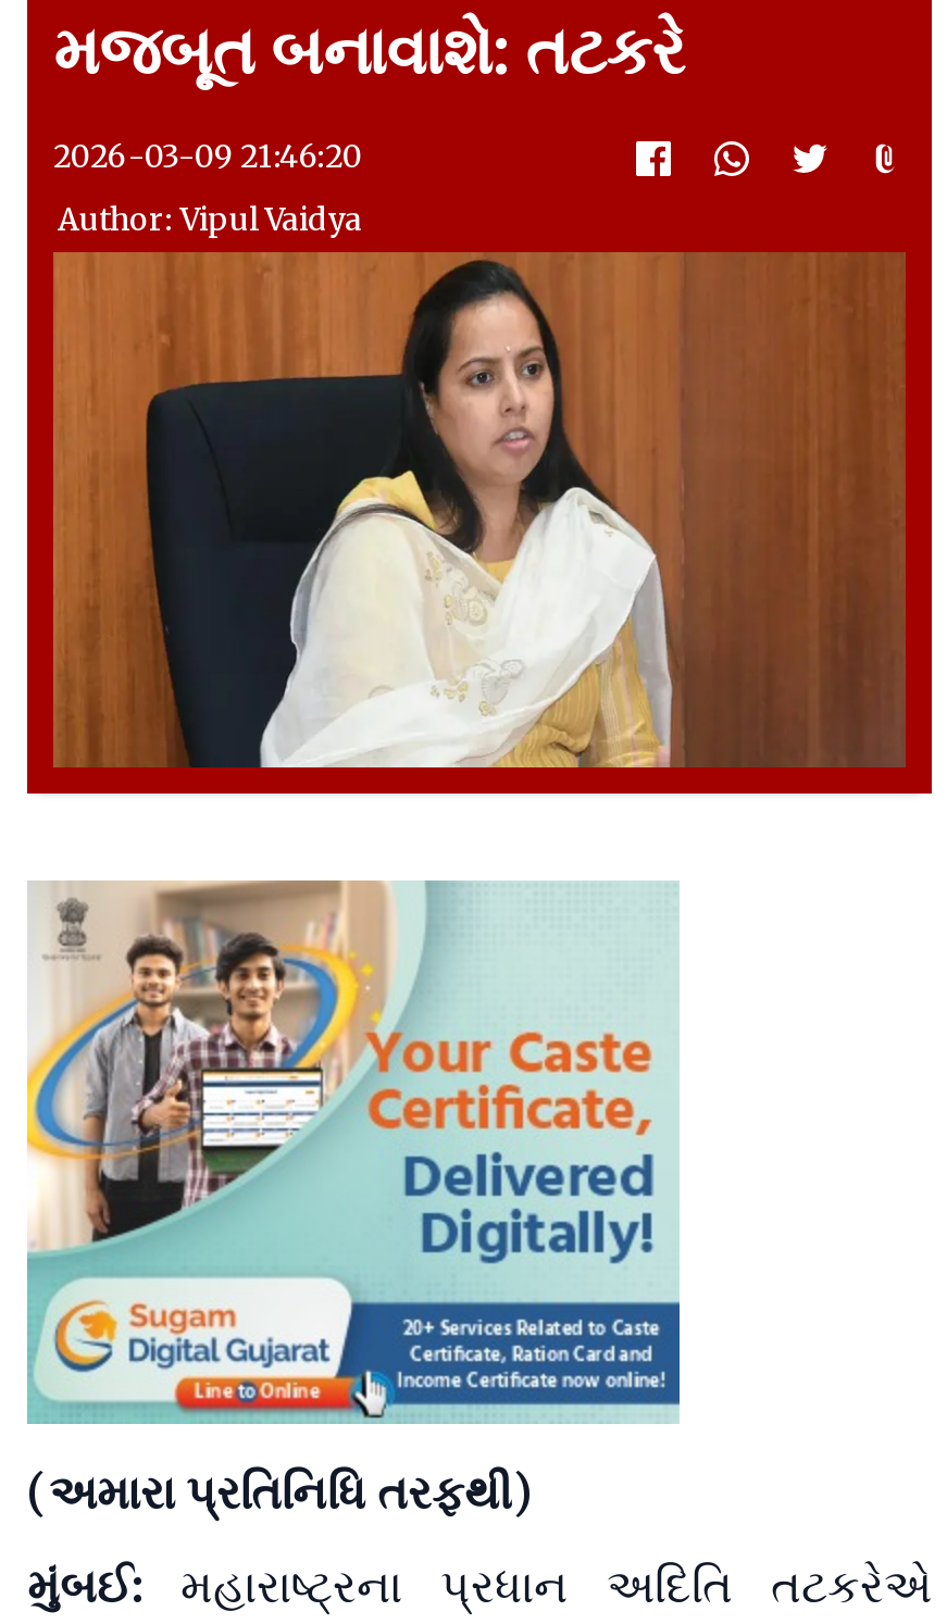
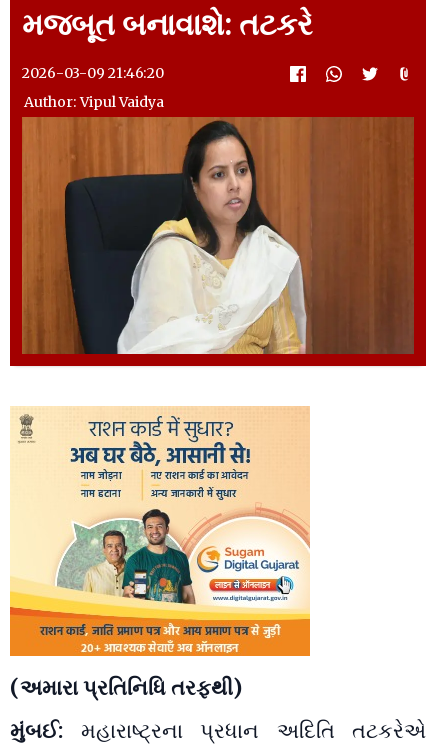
- [image]
+ [image]
